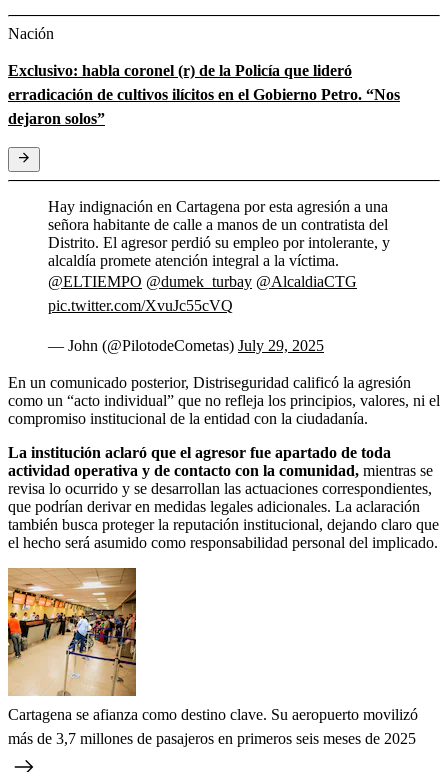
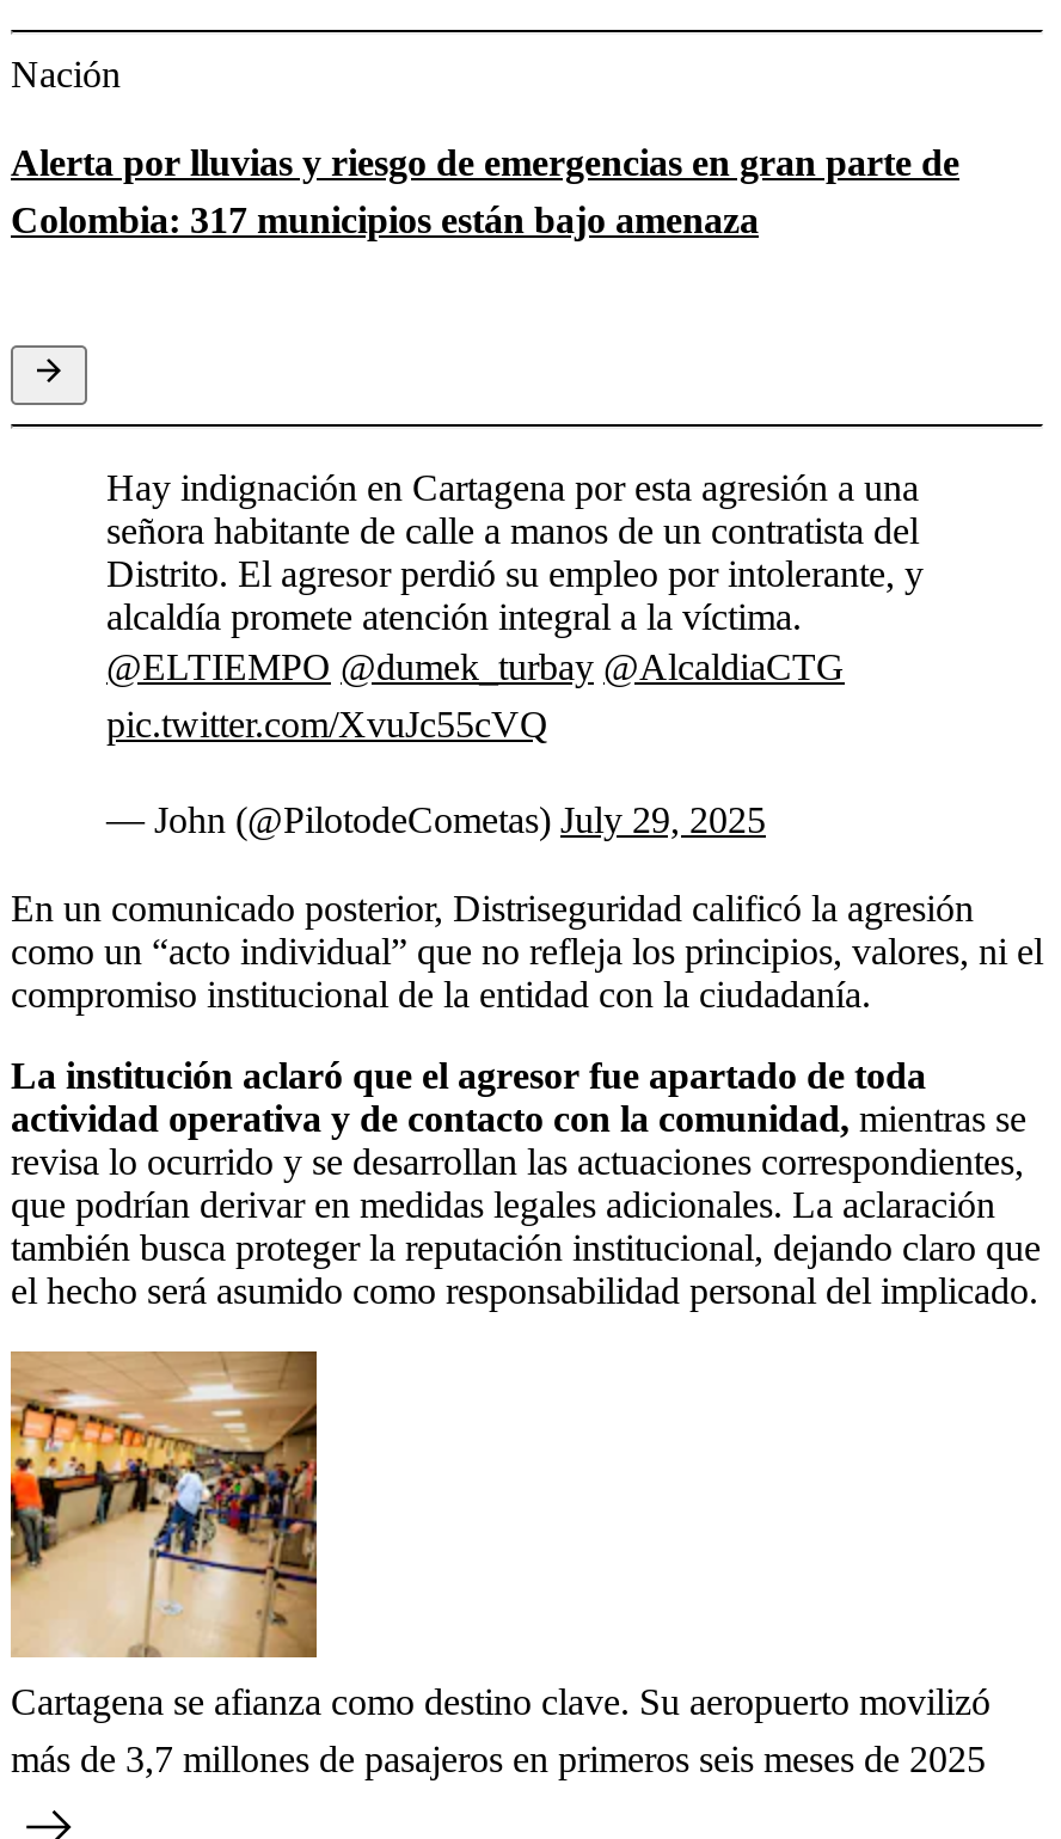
- Exclusivo: habla coronel (r) de la Policía que lideró
- erradicación de cultivos ilícitos en el Gobierno Petro. “Nos
- dejaron solos”
+ Alerta por lluvias y riesgo de emergencias en gran parte de
+ Colombia: 317 municipios están bajo amenaza
